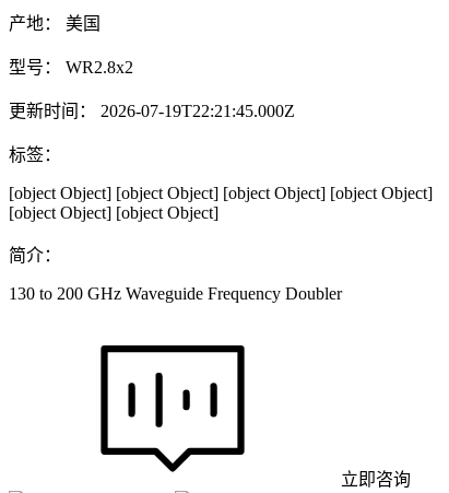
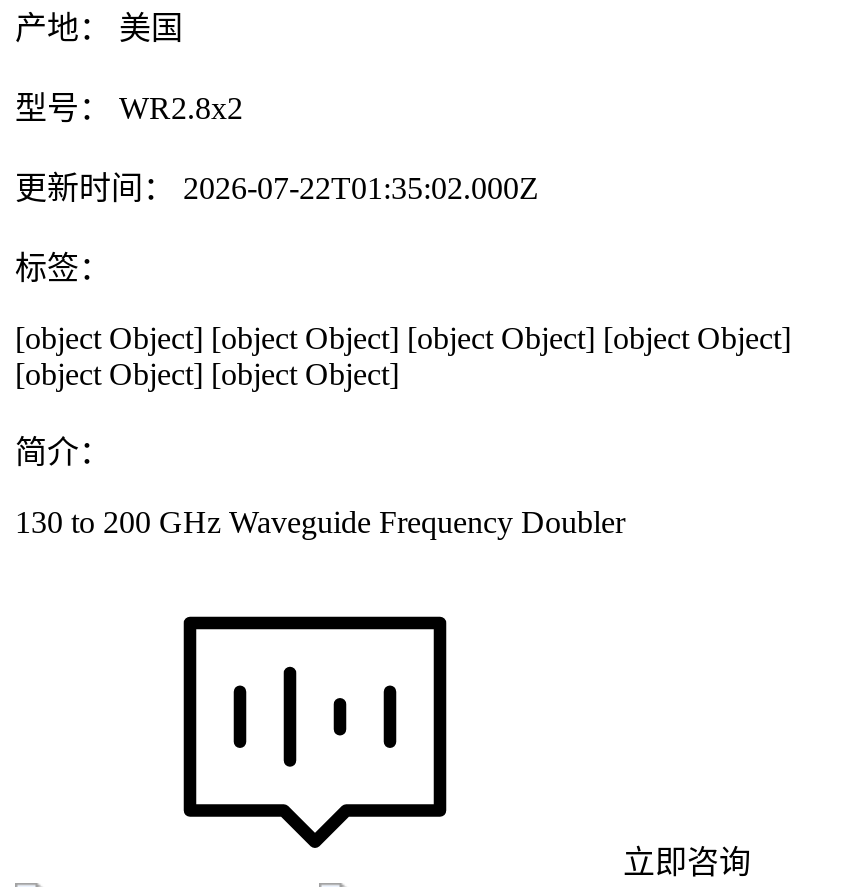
- 更新时间： 2026-07-19T22:21:45.000Z
+ 更新时间： 2026-07-22T01:35:02.000Z
